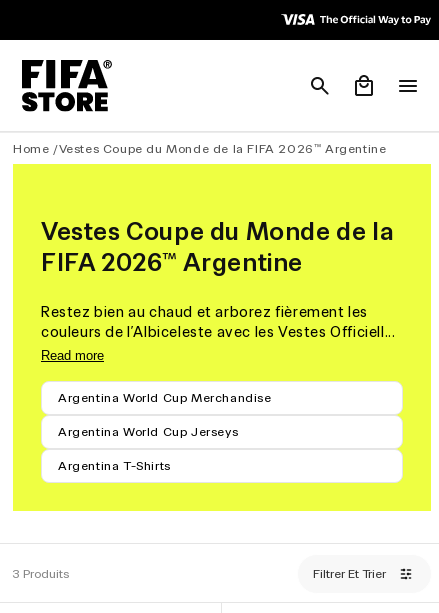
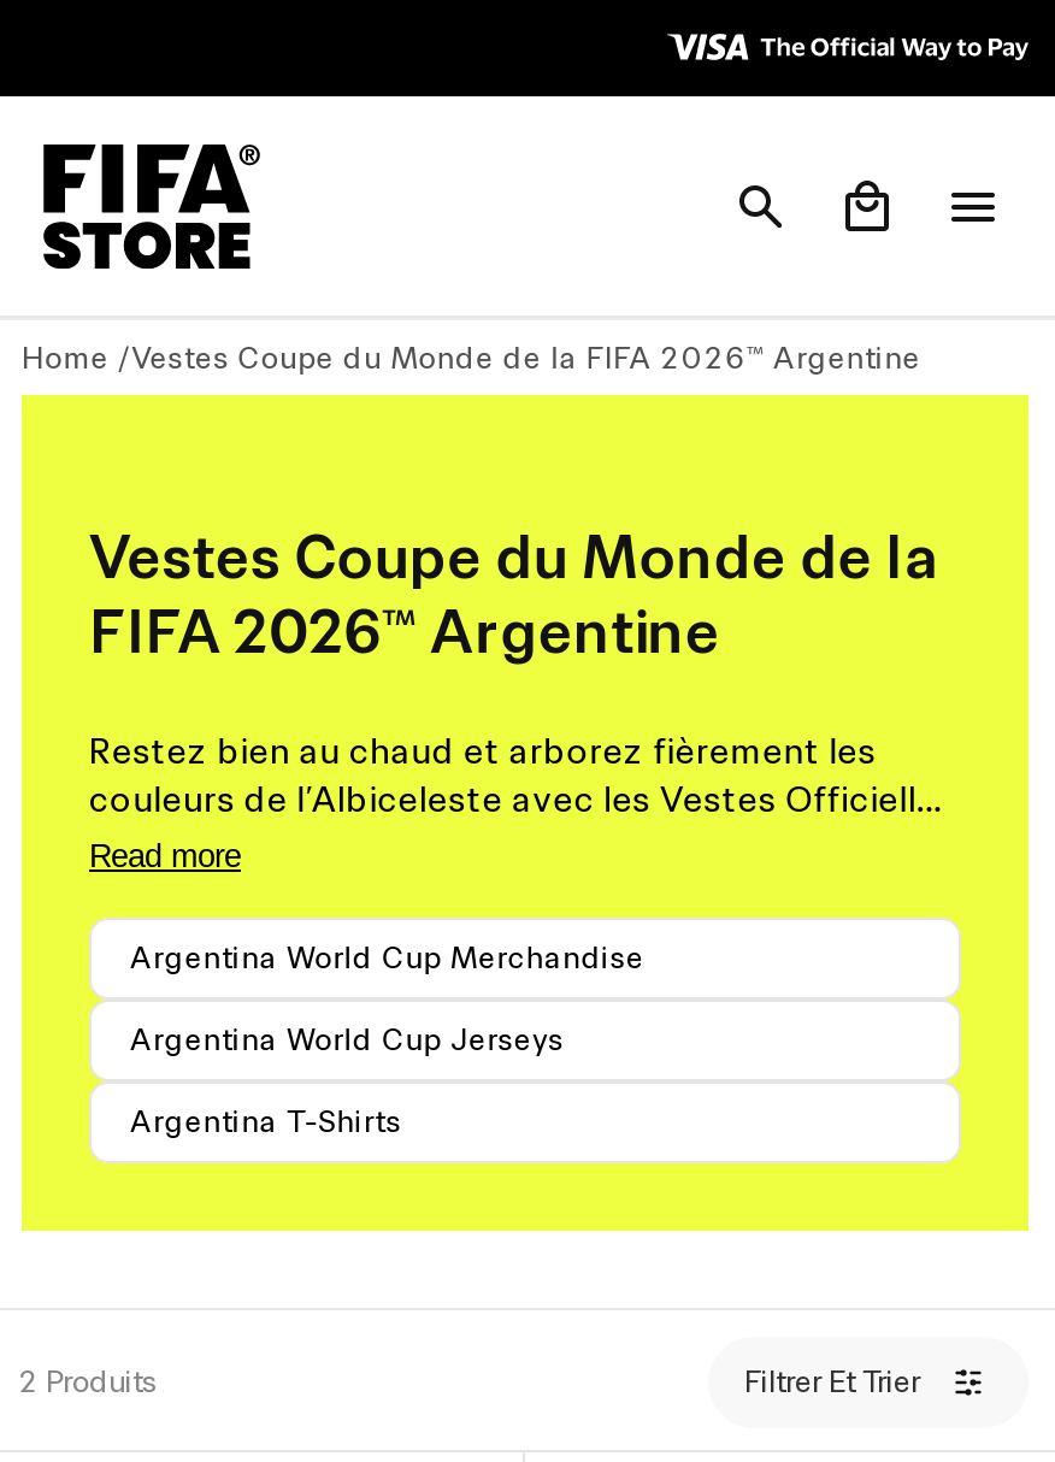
- 3 Produits
+ 2 Produits
